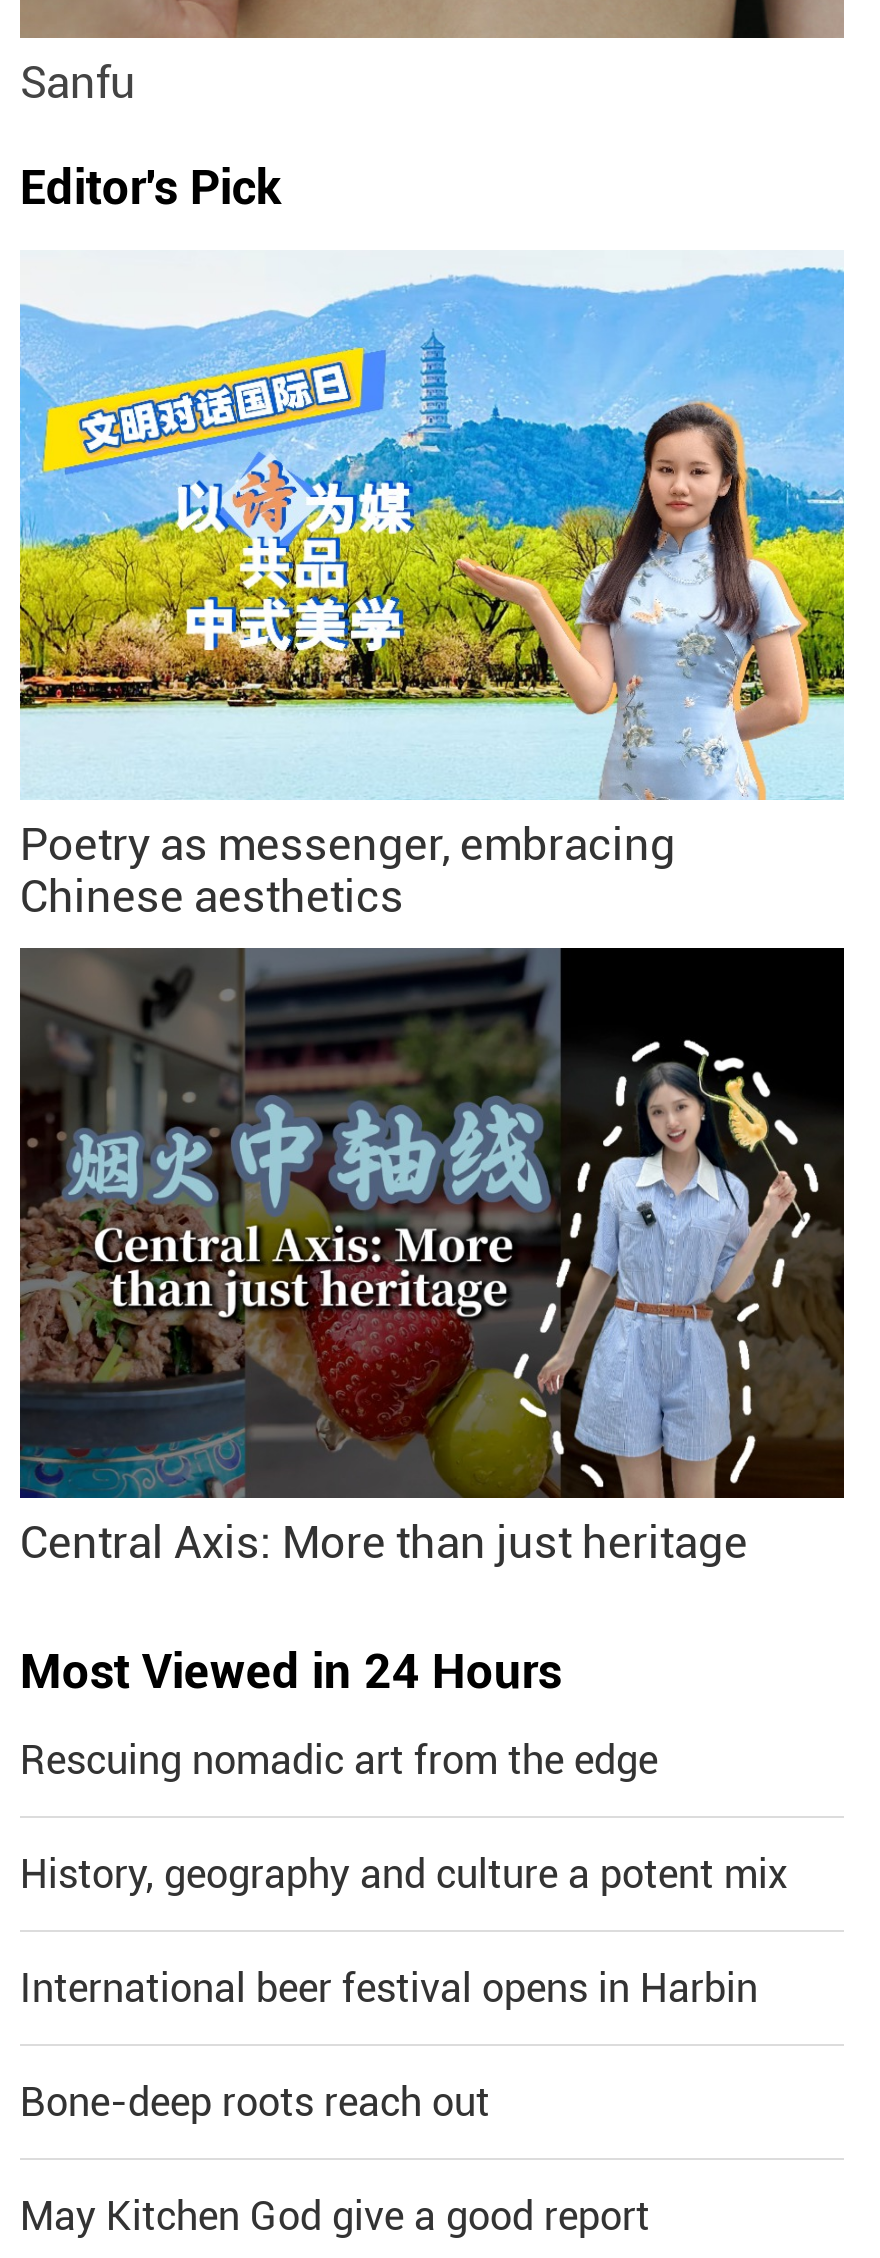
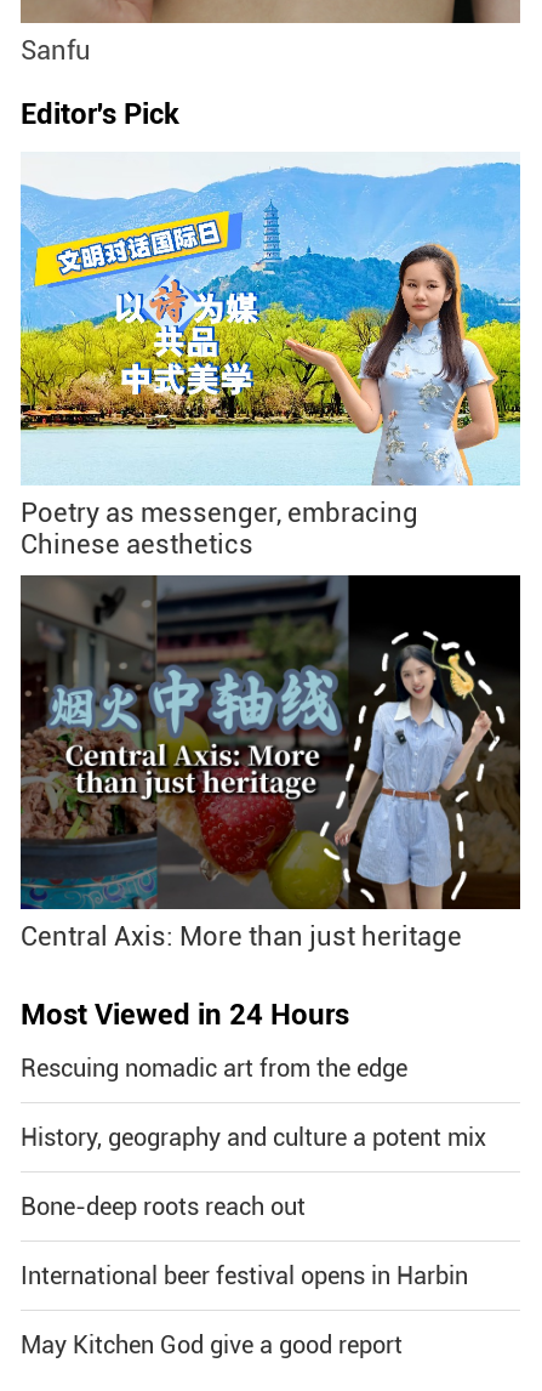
moved down: International beer festival opens in Harbin

moved up: Bone-deep roots reach out
